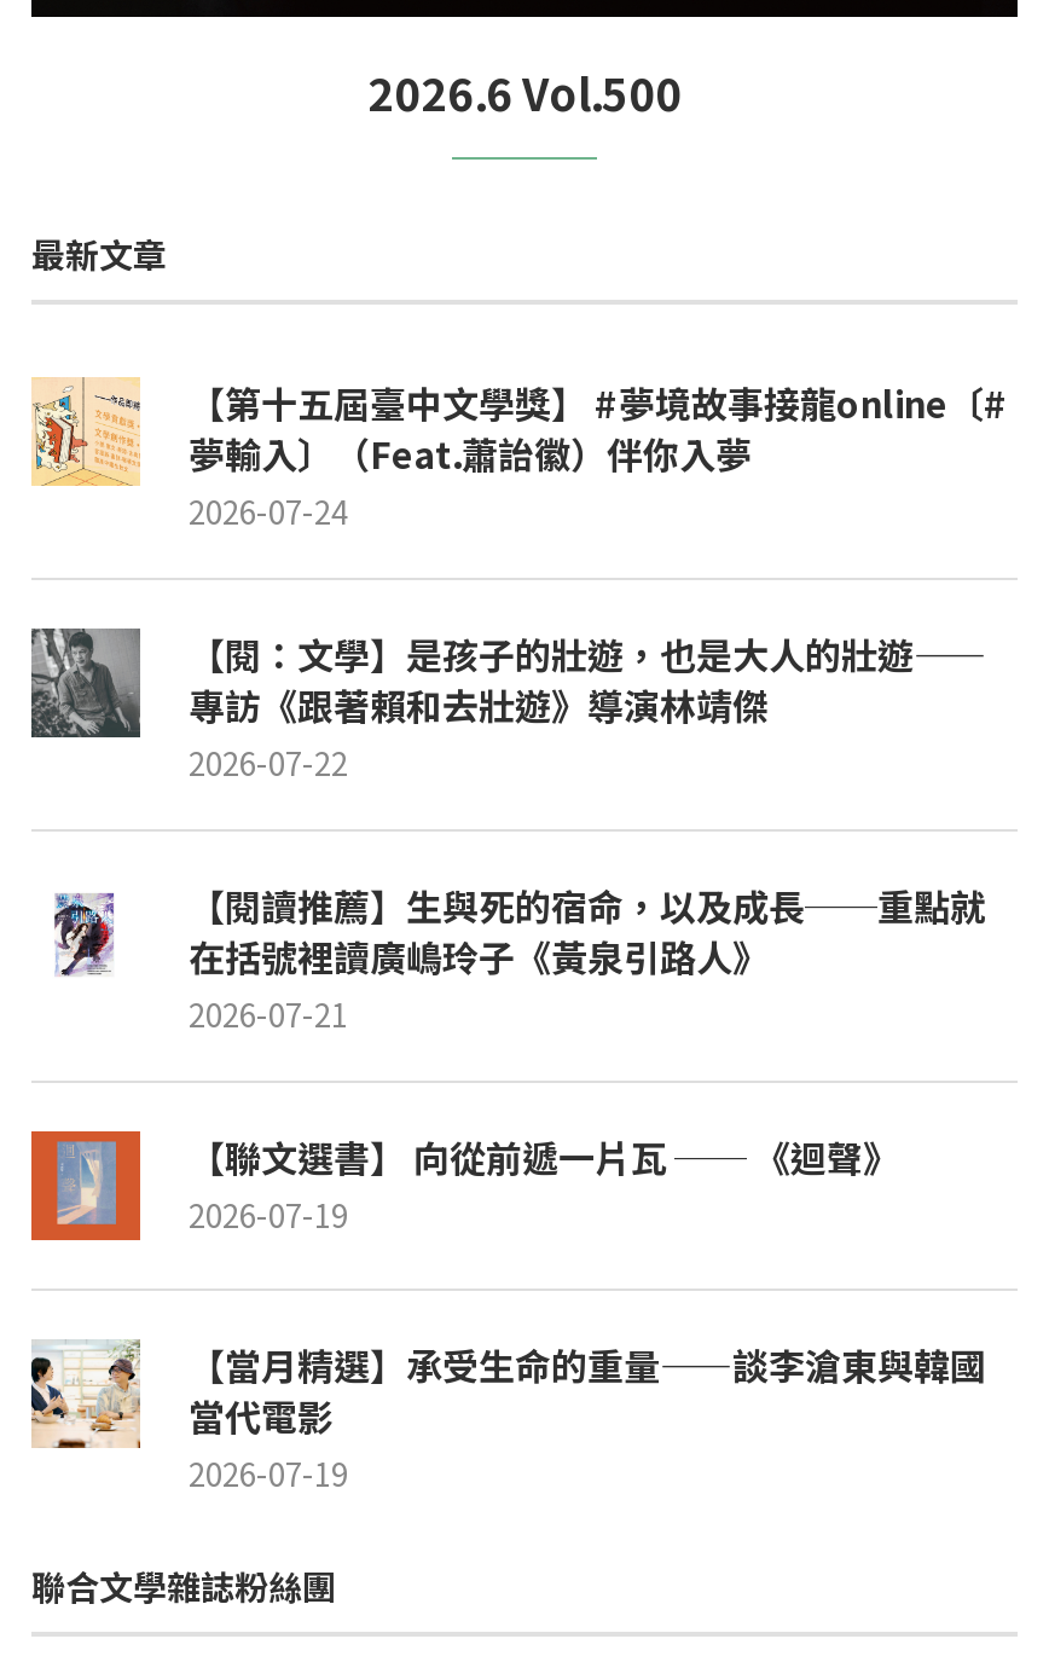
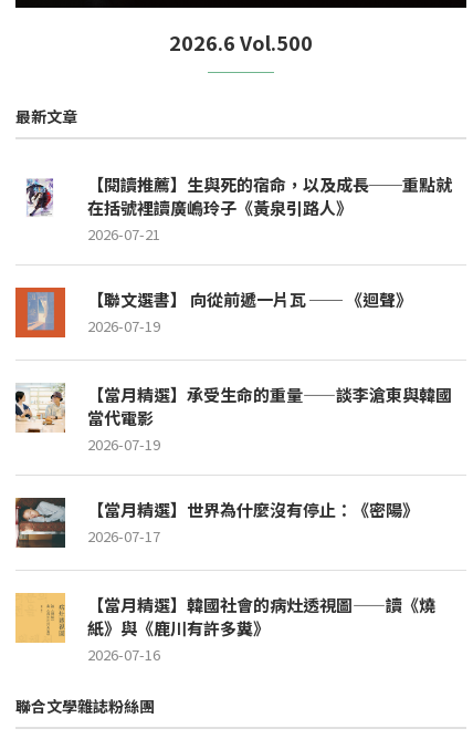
- [image]
- 【第十五屆臺中文學獎】 #夢境故事接龍online〔#
- 夢輸入〕（Feat.蕭詒徽）伴你入夢
- 2026-07-24
- 【閱：文學】是孩子的壯遊，也是大人的壯遊——
- 專訪《跟著賴和去壯遊》導演林靖傑
- 2026-07-22

- [image]

moved up: [image] | 在括號裡讀廣嶋玲子《黃泉引路人》 | 2026-07-21 | 2026-07-19 | 【當月精選】承受生命的重量——談李滄東與韓國 | 當代電影 | 2026-07-19

+ [image]

+ [image]
+ 【當月精選】世界為什麼沒有停止：《密陽》
+ 2026-07-17
+ 【當月精選】韓國社會的病灶透視圖——讀《燒
+ 紙》與《鹿川有許多糞》
+ 2026-07-16
